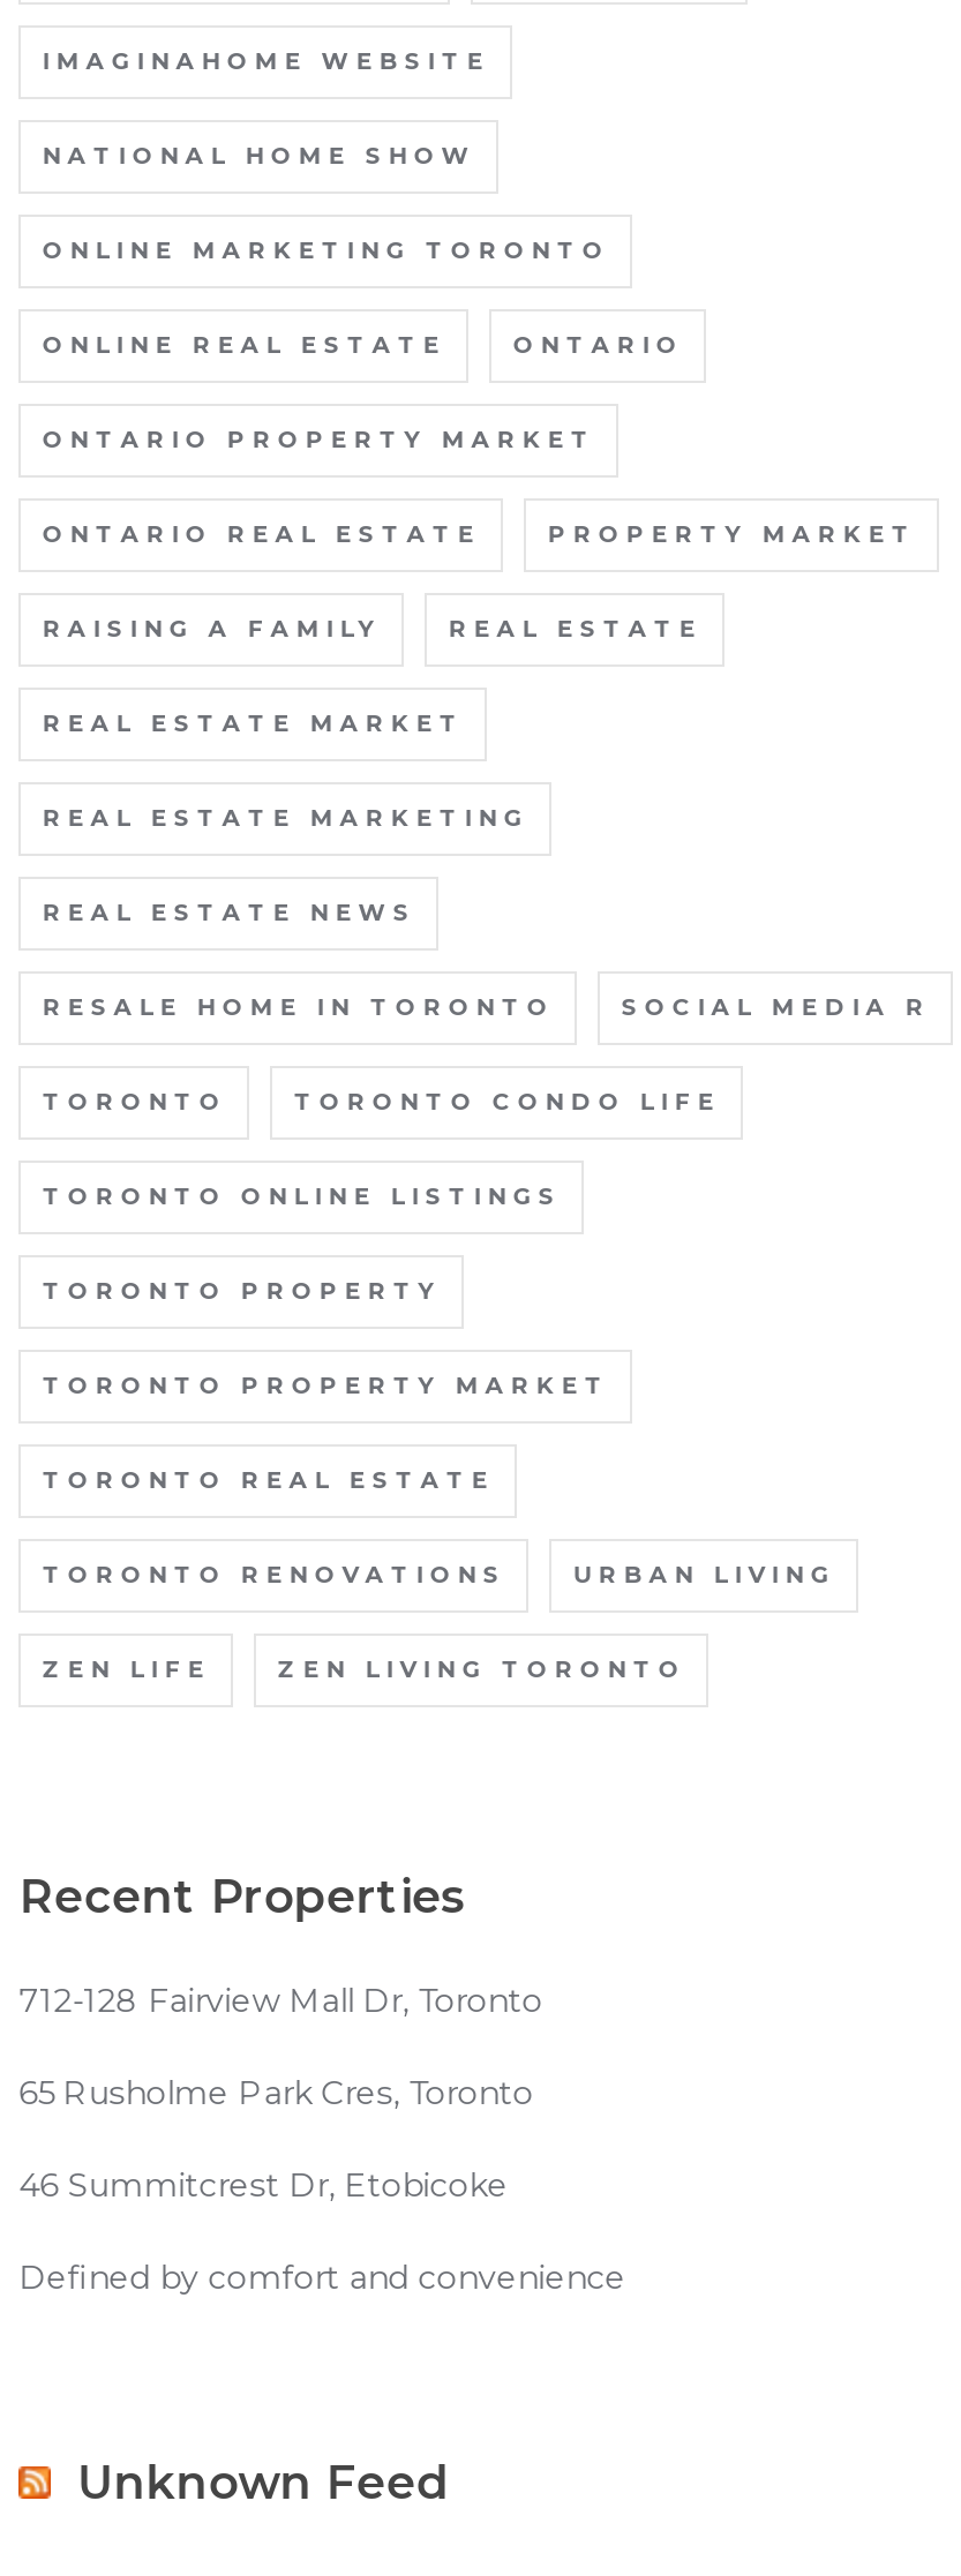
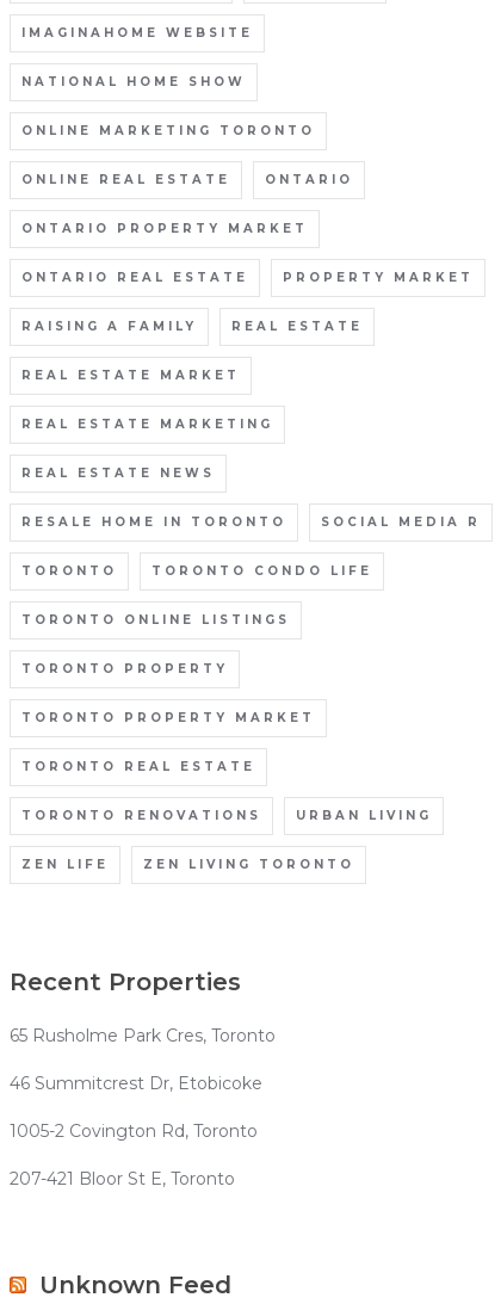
- 712-128 Fairview Mall Dr, Toronto

moved up: 65 Rusholme Park Cres, Toronto | 46 Summitcrest Dr, Etobicoke

- Defined by comfort and convenience
+ 1005-2 Covington Rd, Toronto
+ 207-421 Bloor St E, Toronto
